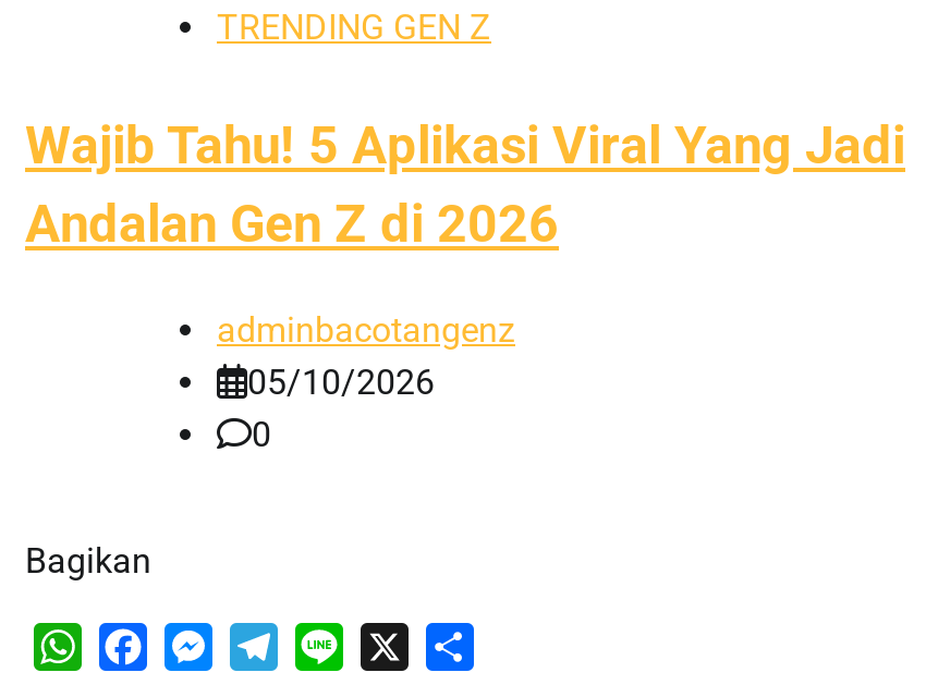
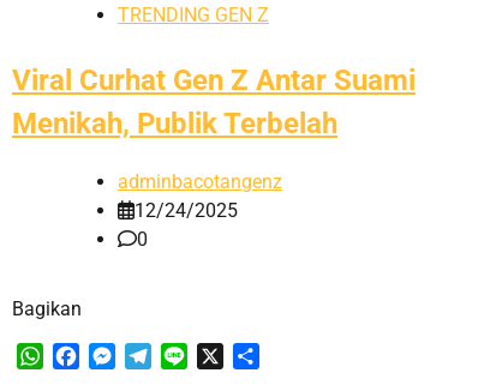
- Wajib Tahu! 5 Aplikasi Viral Yang Jadi
- Andalan Gen Z di 2026
+ Viral Curhat Gen Z Antar Suami
+ Menikah, Publik Terbelah

- 05/10/2026
+ 12/24/2025
